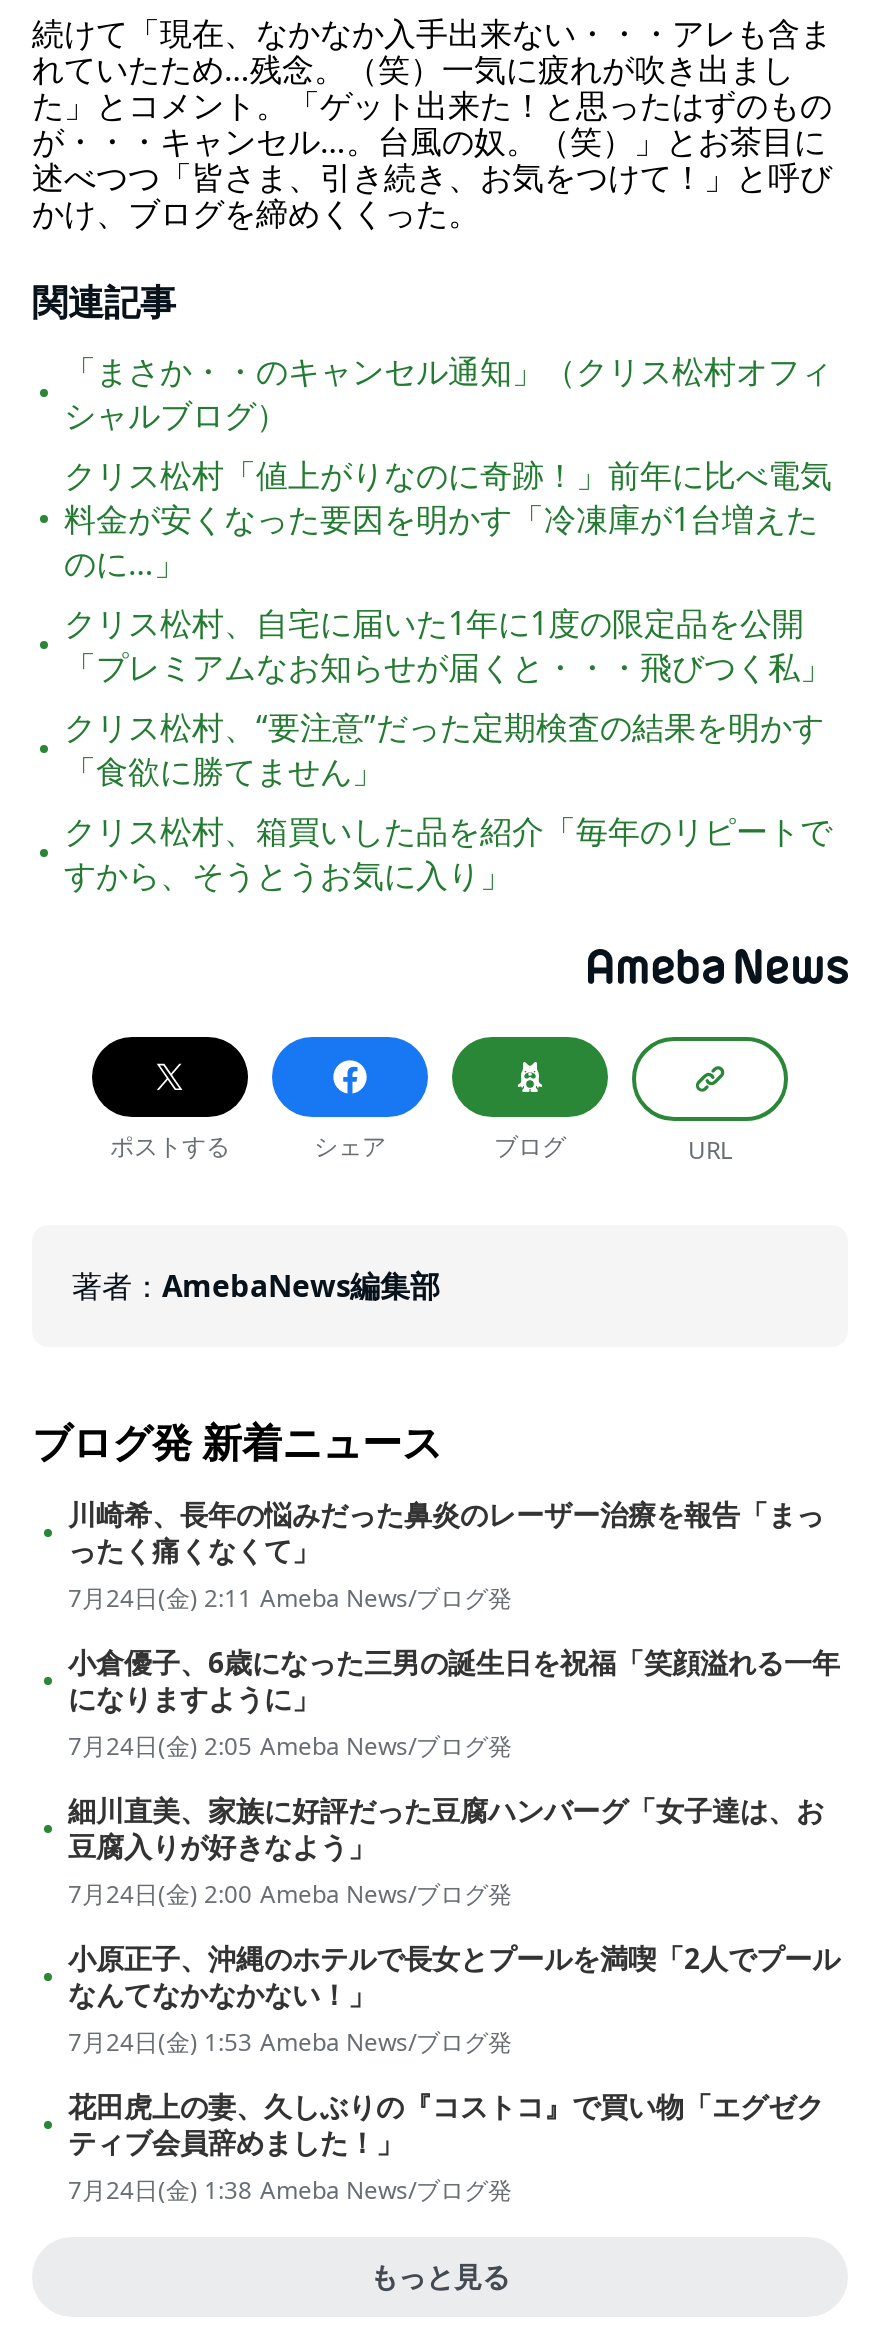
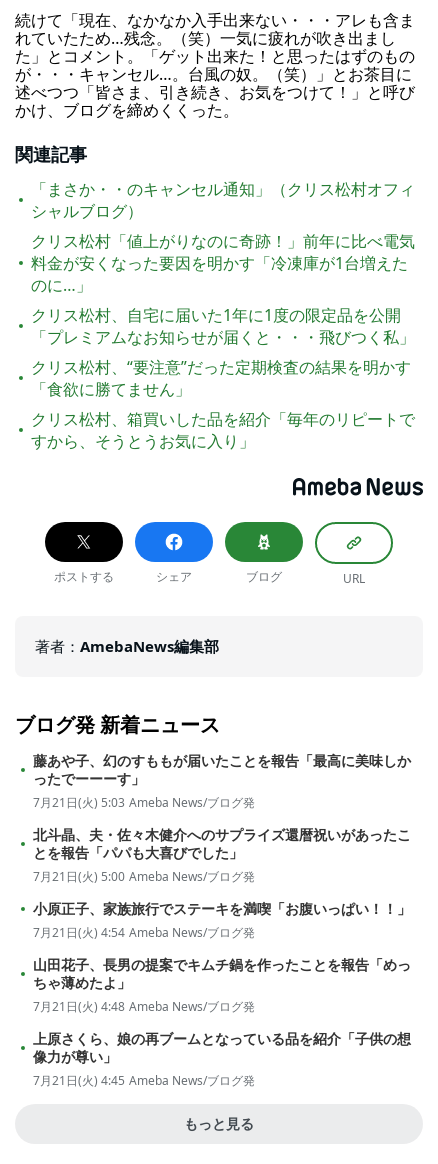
- 川崎希、長年の悩みだった鼻炎のレーザー治療を報告「まっ
- ったく痛くなくて」
- 7月24日(金) 2:11 Ameba News/ブログ発
+ 藤あや子、幻のすももが届いたことを報告「最高に美味しか
+ ったでーーーす」
+ 7月21日(火) 5:03 Ameba News/ブログ発

- 小倉優子、6歳になった三男の誕生日を祝福「笑顔溢れる一年
- になりますように」
- 7月24日(金) 2:05 Ameba News/ブログ発
+ 北斗晶、夫・佐々木健介へのサプライズ還暦祝いがあったこ
+ とを報告「パパも大喜びでした」
+ 7月21日(火) 5:00 Ameba News/ブログ発

- 細川直美、家族に好評だった豆腐ハンバーグ「女子達は、お
- 豆腐入りが好きなよう」
- 7月24日(金) 2:00 Ameba News/ブログ発
+ 小原正子、家族旅行でステーキを満喫「お腹いっぱい！！」
+ 7月21日(火) 4:54 Ameba News/ブログ発

- 小原正子、沖縄のホテルで長女とプールを満喫「2人でプール
- なんてなかなかない！」
- 7月24日(金) 1:53 Ameba News/ブログ発
+ 山田花子、長男の提案でキムチ鍋を作ったことを報告「めっ
+ ちゃ薄めたよ」
+ 7月21日(火) 4:48 Ameba News/ブログ発

- 花田虎上の妻、久しぶりの『コストコ』で買い物「エグゼク
- ティブ会員辞めました！」
- 7月24日(金) 1:38 Ameba News/ブログ発
+ 上原さくら、娘の再ブームとなっている品を紹介「子供の想
+ 像力が尊い」
+ 7月21日(火) 4:45 Ameba News/ブログ発
